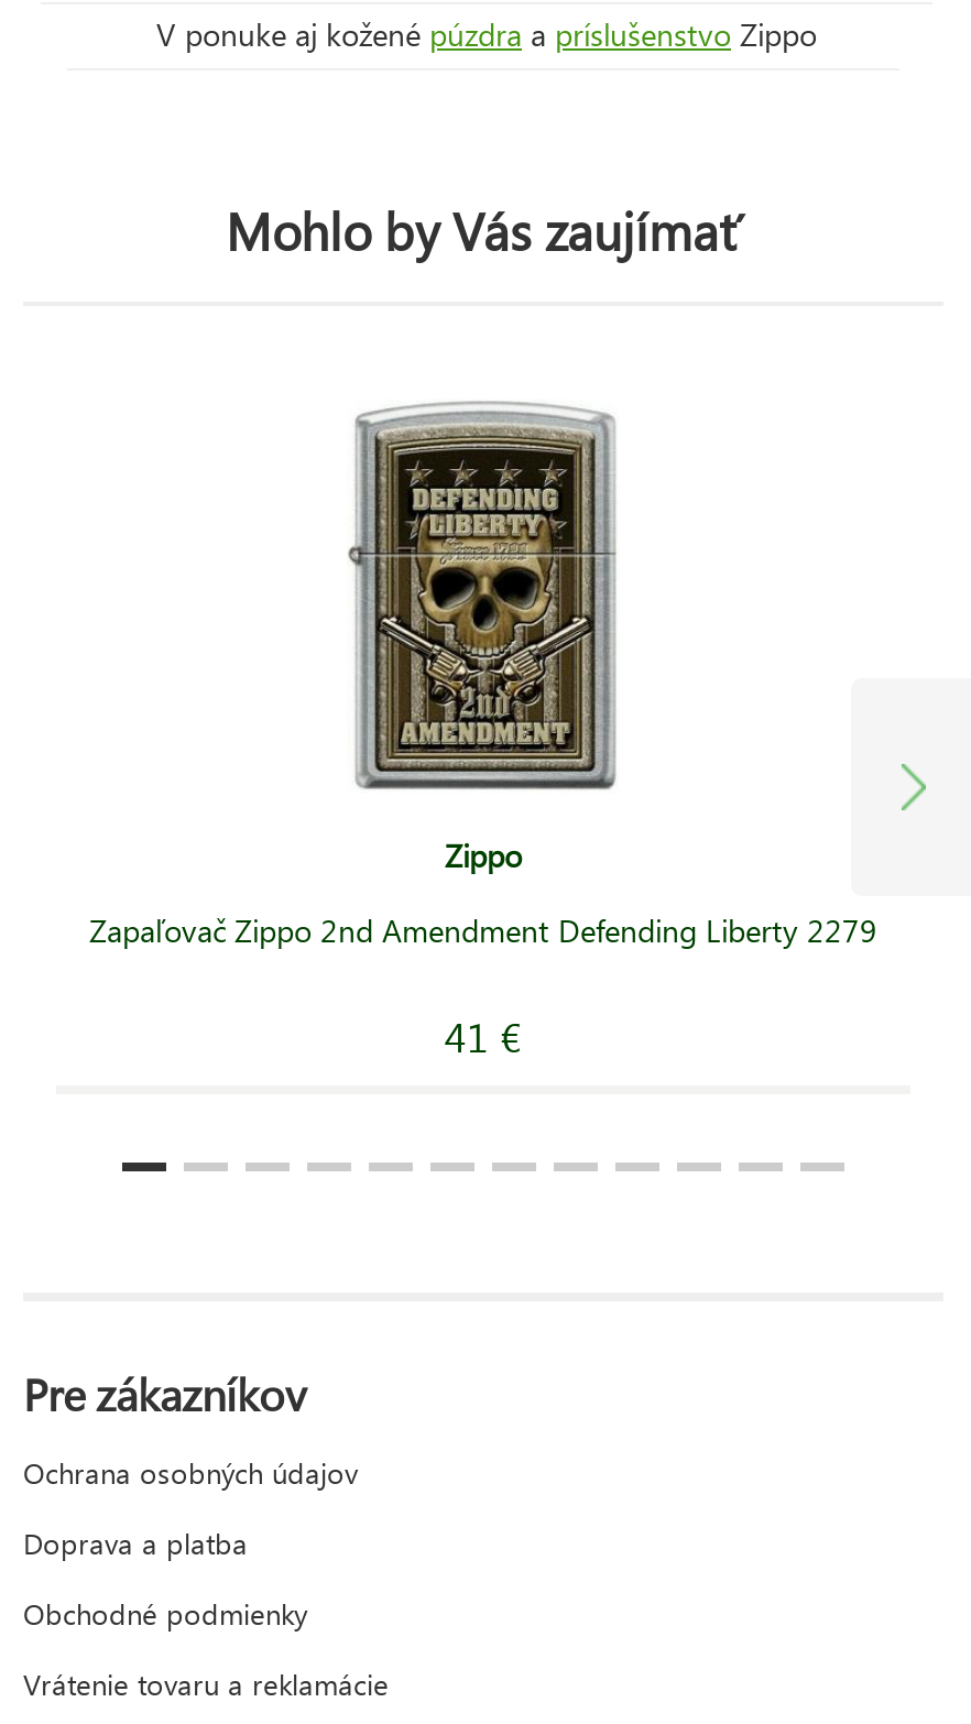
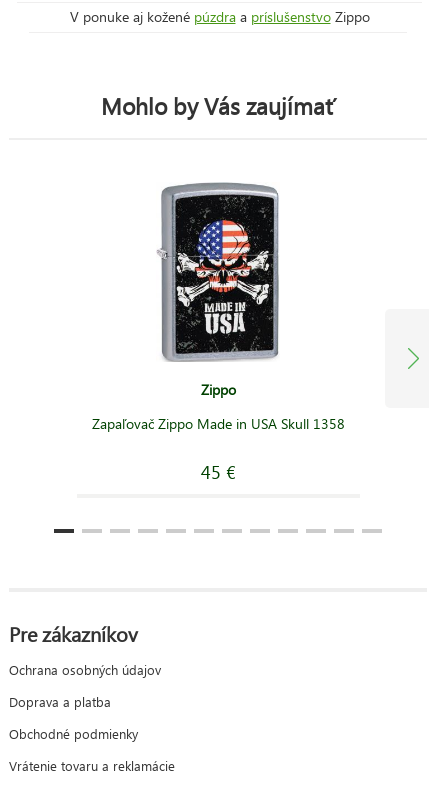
- [image]
+ [image]

- Zapaľovač Zippo 2nd Amendment Defending Liberty 2279
+ Zapaľovač Zippo Made in USA Skull 1358

- 41 €
+ 45 €
